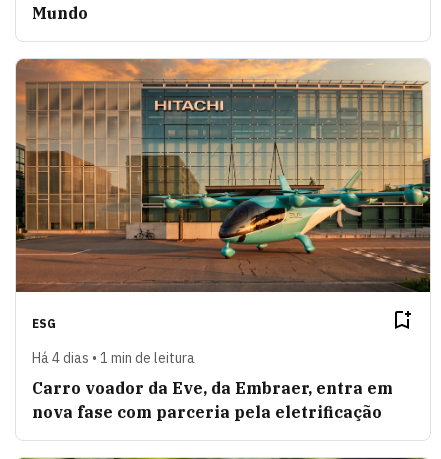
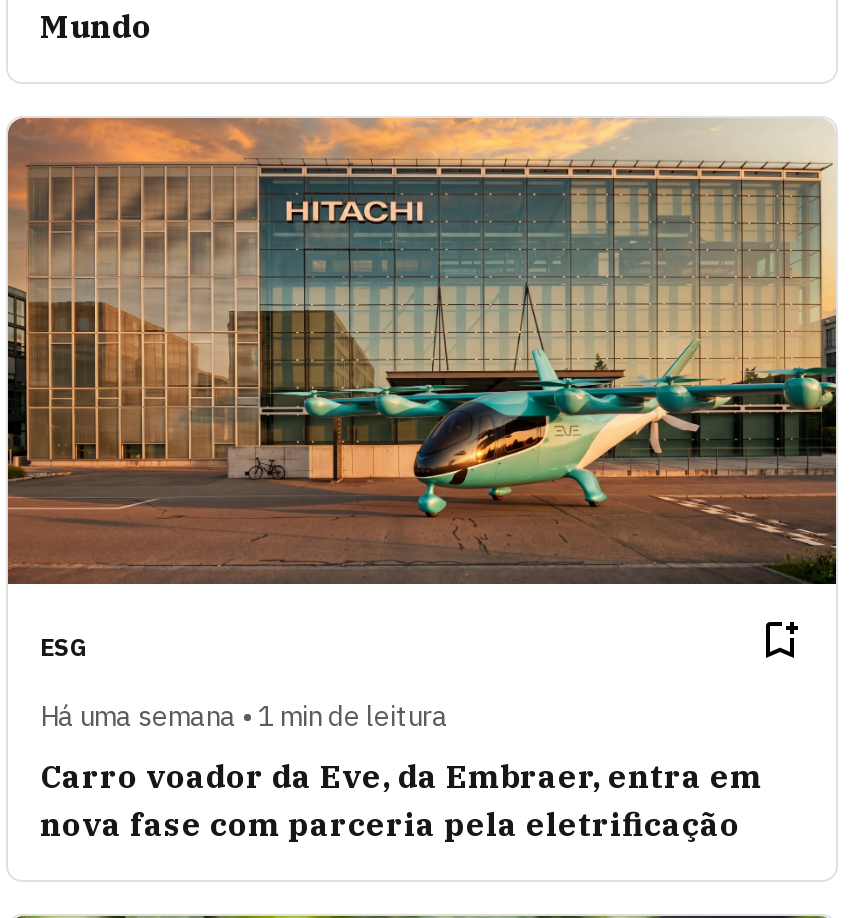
- Há 4 dias • 1 min de leitura
+ Há uma semana • 1 min de leitura
